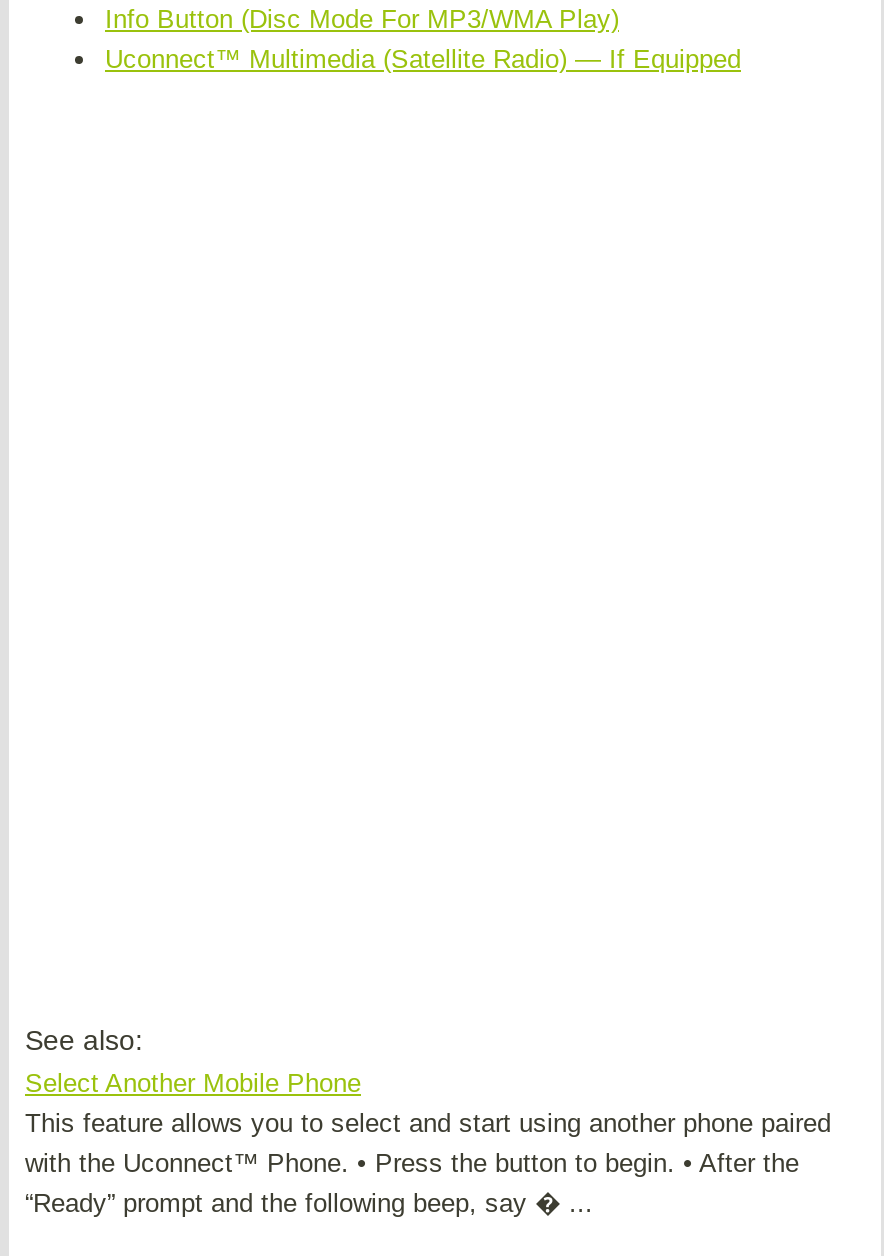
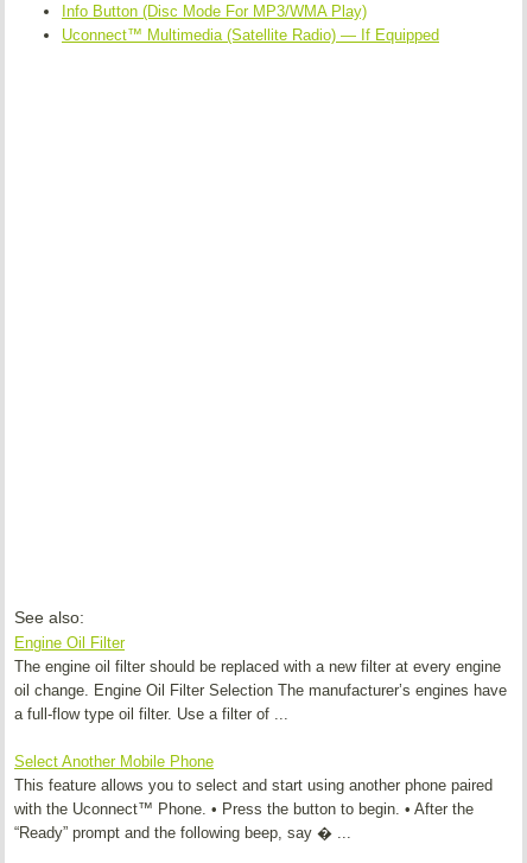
+ Engine Oil Filter
+ The engine oil filter should be replaced with a new filter at every engine
+ oil change. Engine Oil Filter Selection The manufacturer’s engines have
+ a full-flow type oil filter. Use a filter of ...
